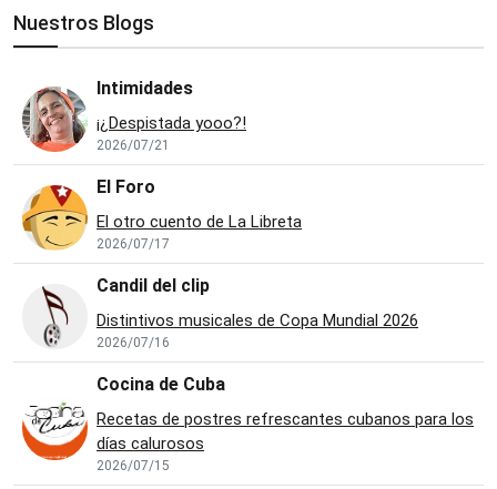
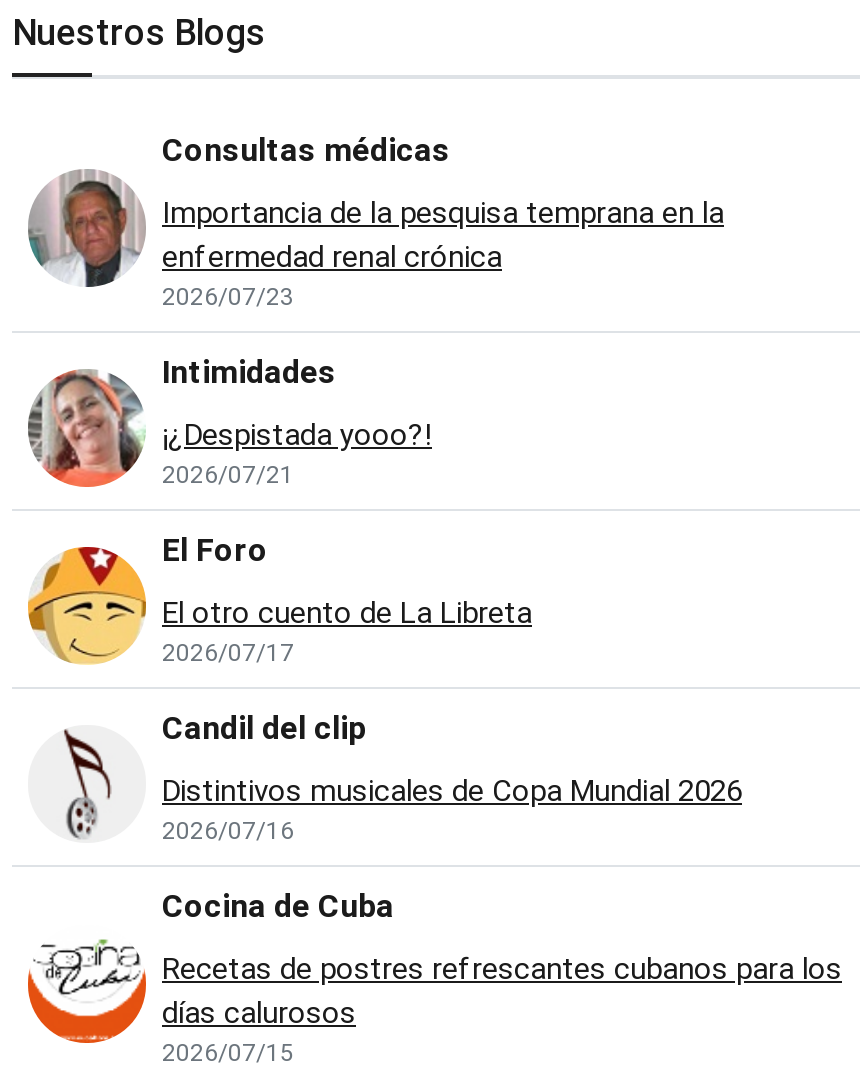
+ [image]
+ Consultas médicas
+ Importancia de la pesquisa temprana en la
+ enfermedad renal crónica
+ 2026/07/23
